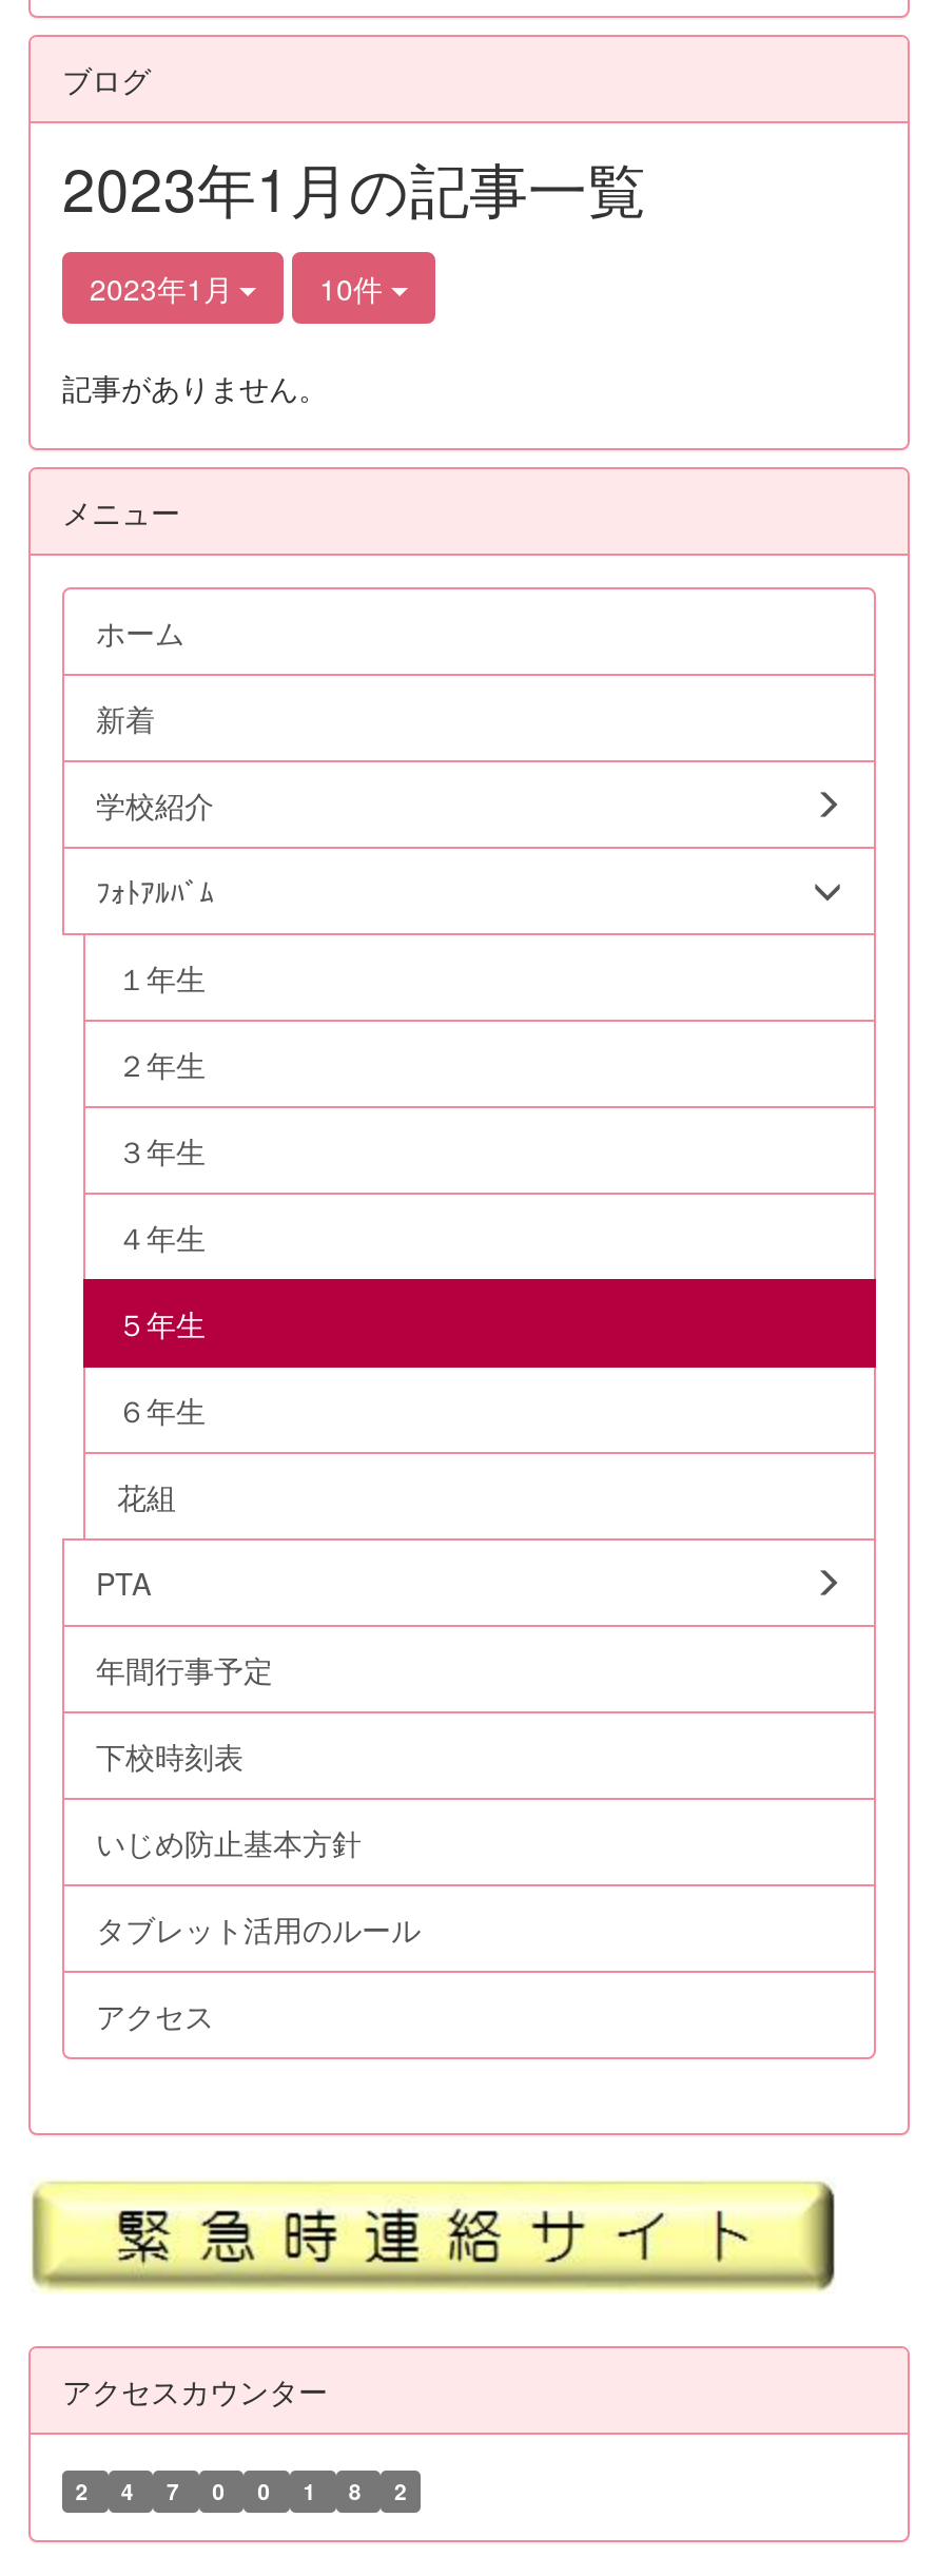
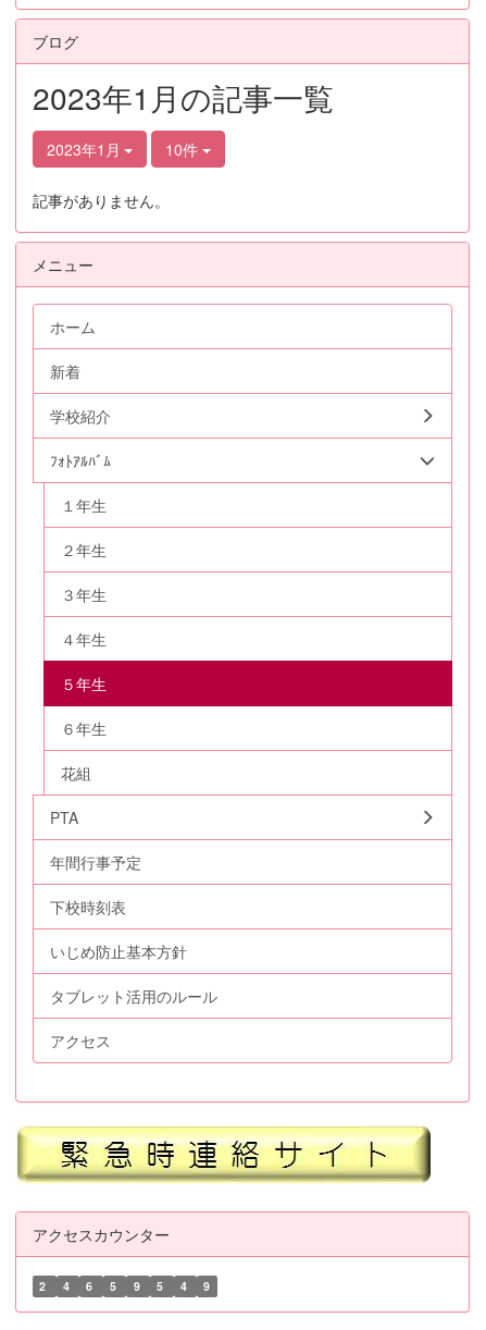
- 7
+ 6

- 0
+ 5

- 0
+ 9

- 1
+ 5

- 8
+ 4

- 2
+ 9
